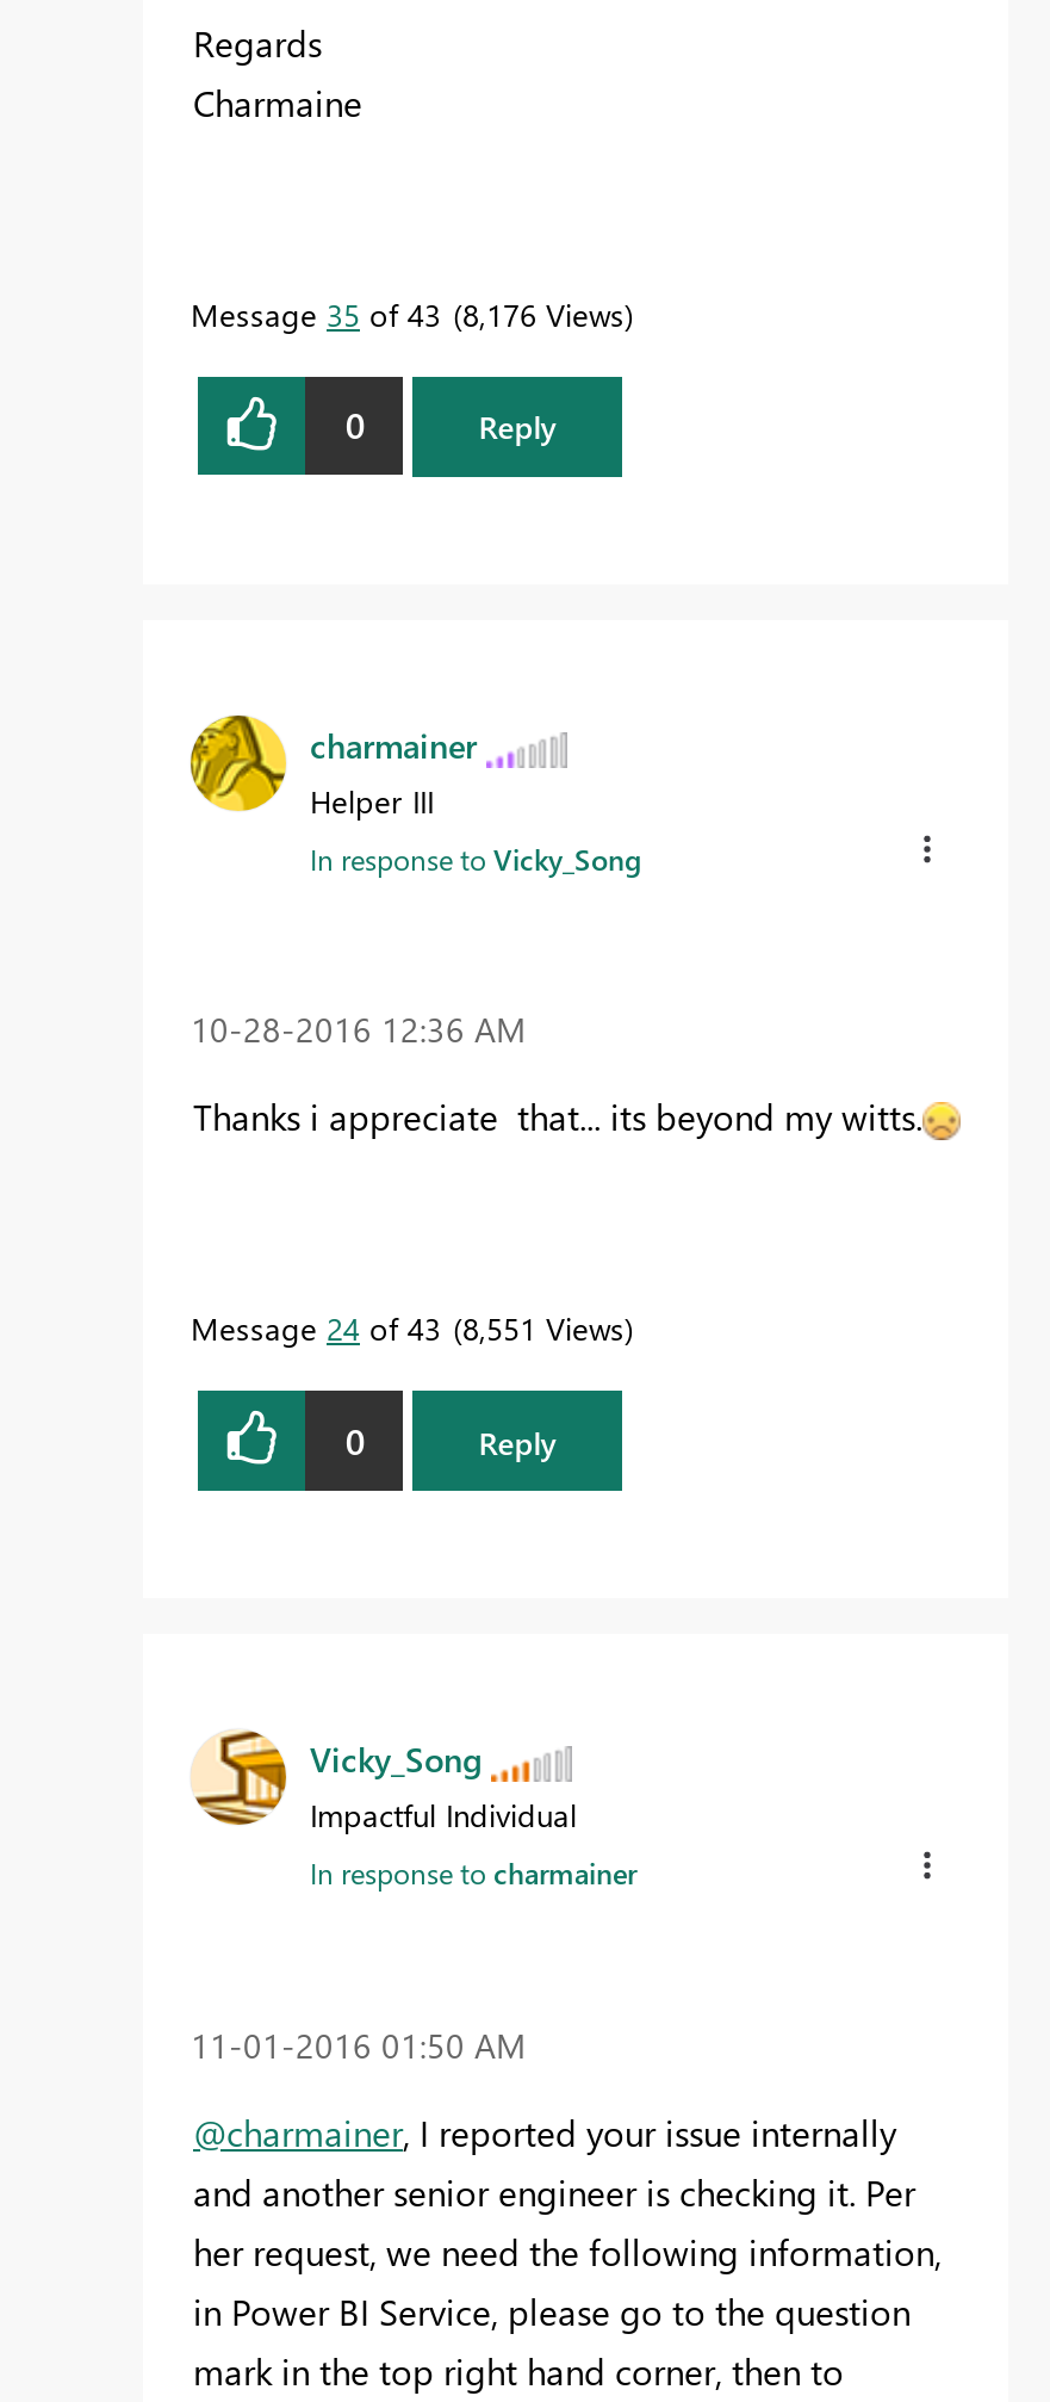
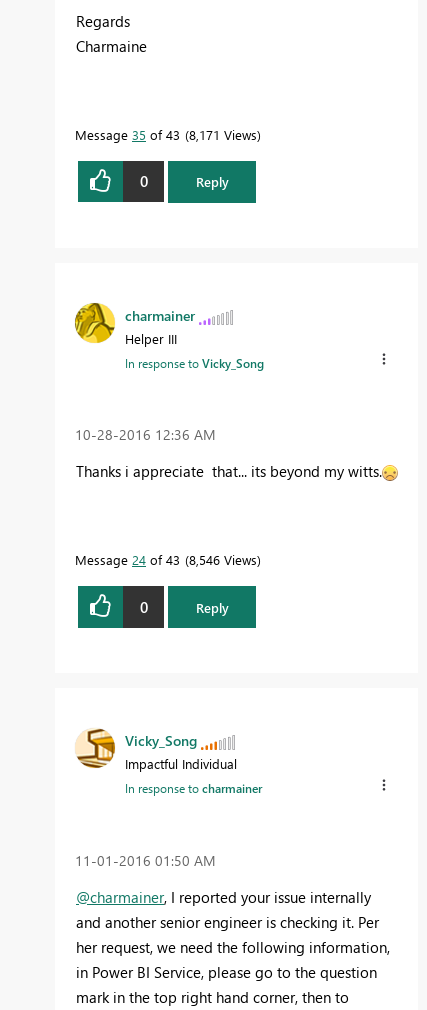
- Message 35 of 43 8,176 Views
+ Message 35 of 43 8,171 Views

- Message 24 of 43 8,551 Views
+ Message 24 of 43 8,546 Views
